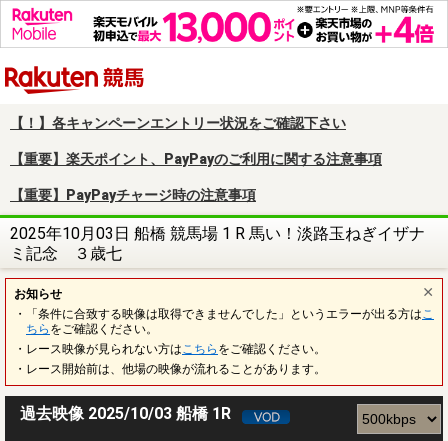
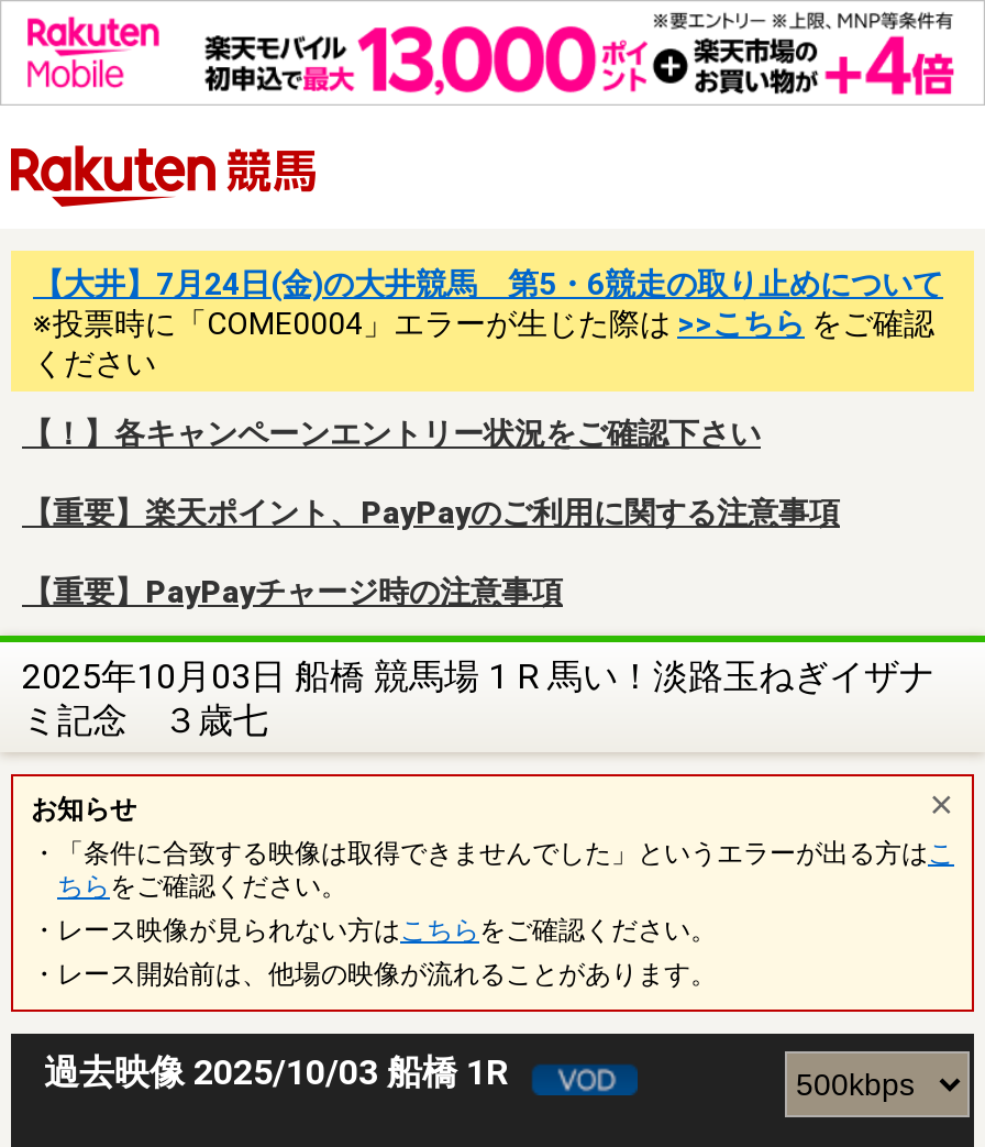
+ 【大井】7月24日(金)の大井競馬 第5・6競走の取り止めについて
+ ※投票時に「COME0004」エラーが生じた際は>>こちらをご確認
+ ください
